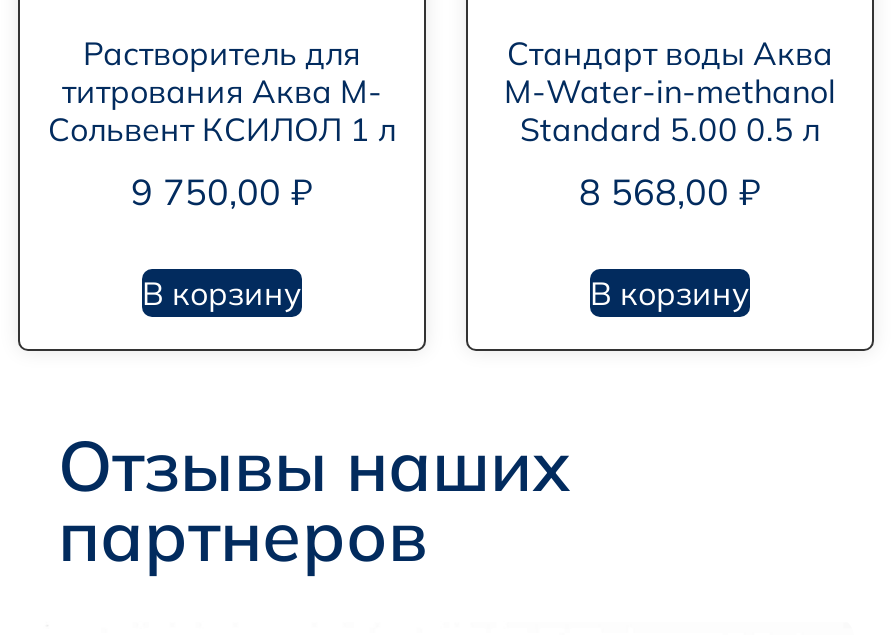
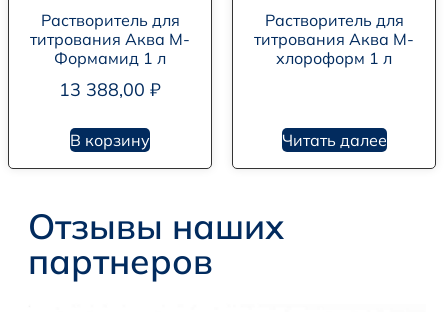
- Стандарт воды Аква
- М-Water-in-methanol
- Standard 5.00 0.5 л
- 8 568,00 ₽
+ Растворитель для
+ титрования Аква М-
+ хлороформ 1 л

- Сольвент КСИЛОЛ 1 л
- 9 750,00 ₽
+ Формамид 1 л
+ 13 388,00 ₽

- В корзину
+ Читать далее
